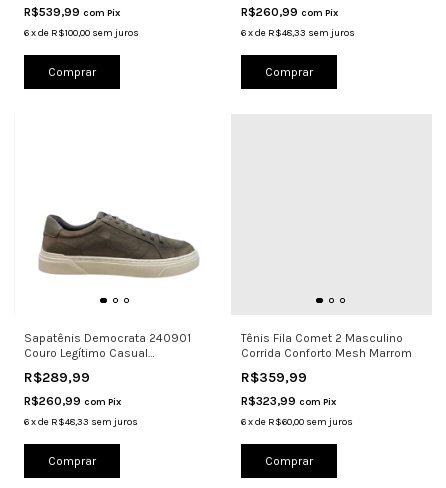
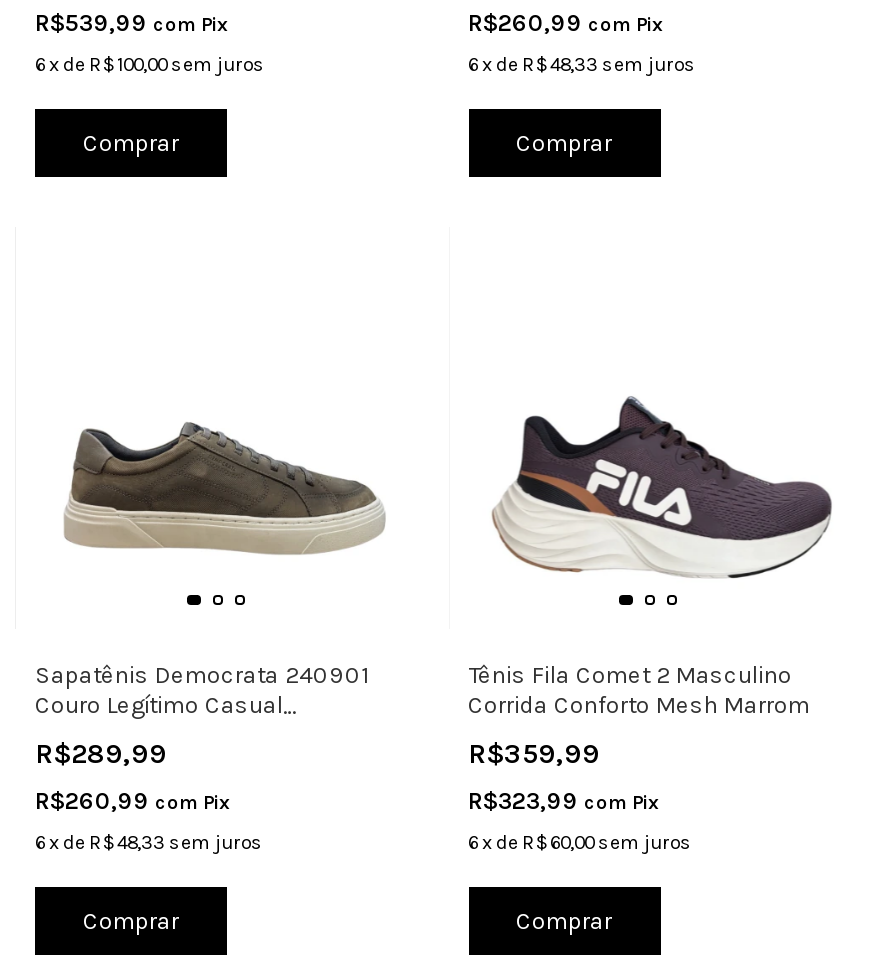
+ [image]
